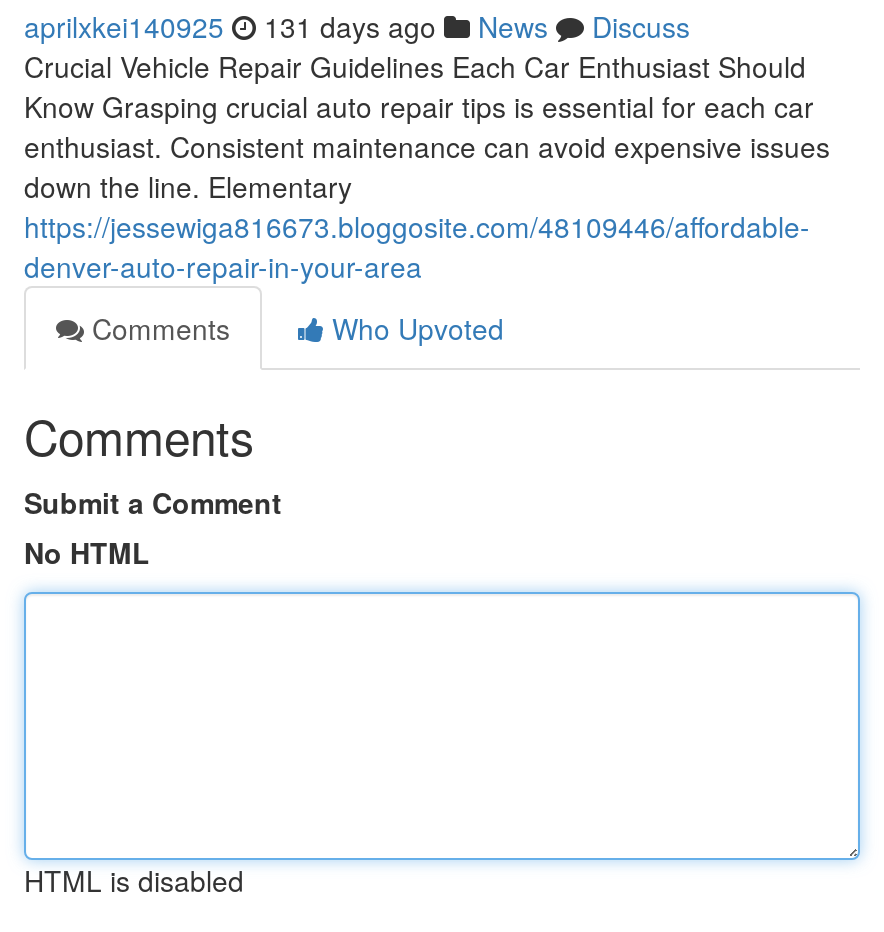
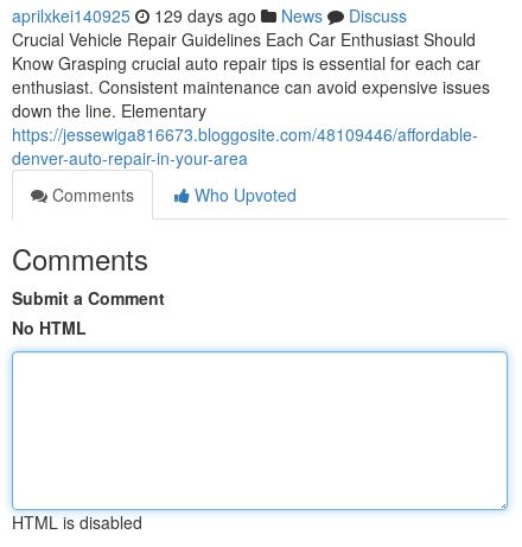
- aprilxkei140925 131 days ago News Discuss
+ aprilxkei140925 129 days ago News Discuss
